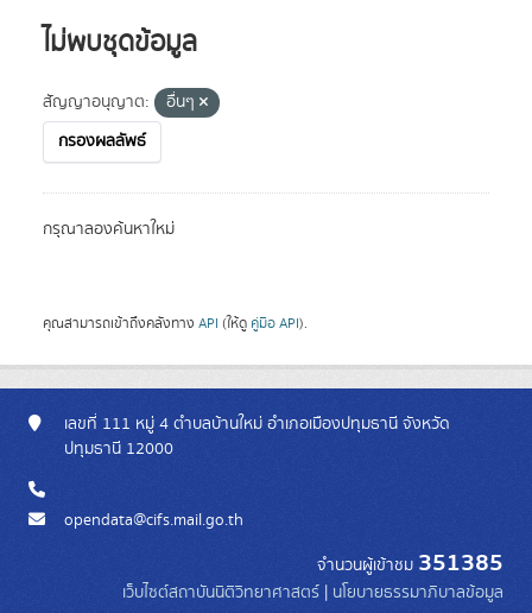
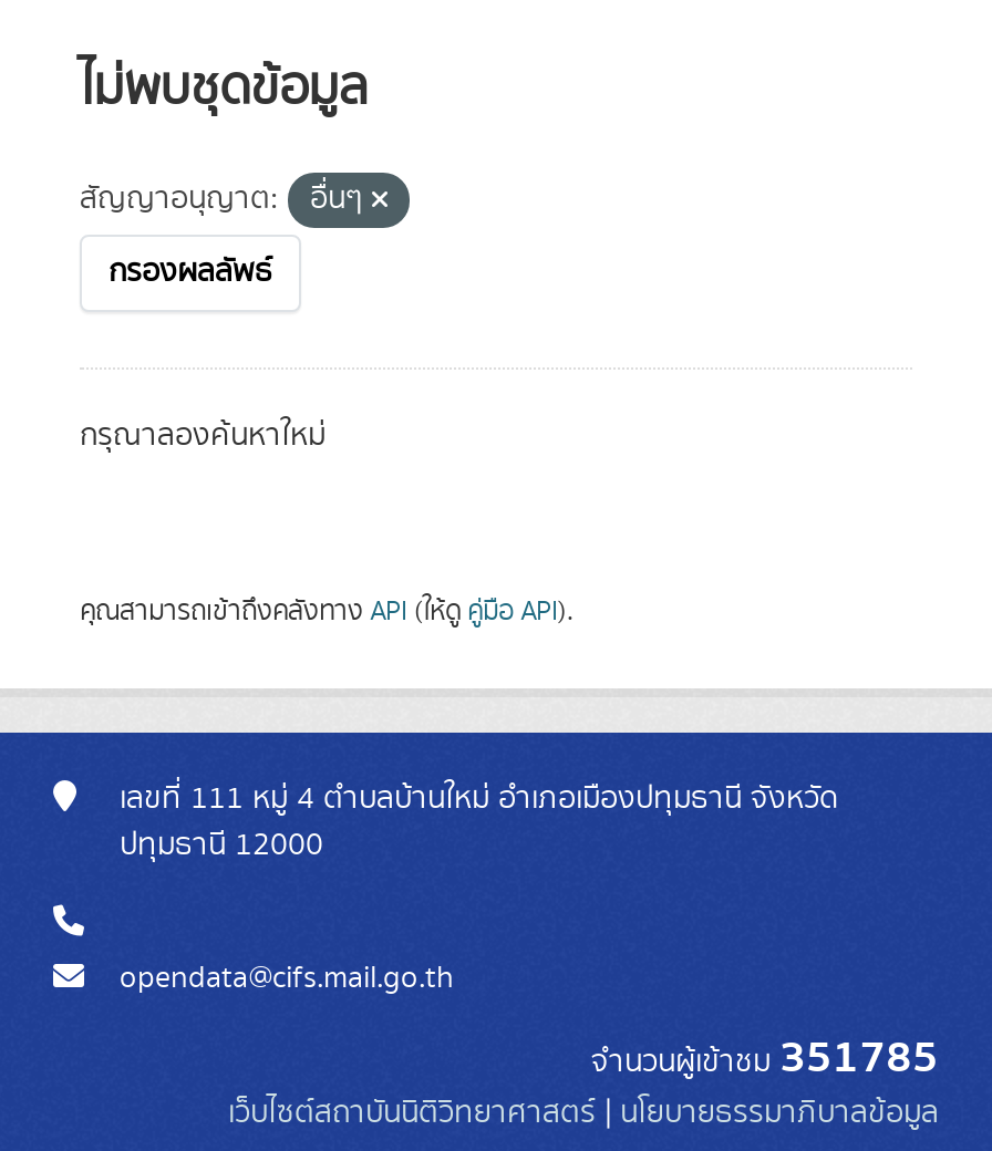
- จำนวนผู้เข้าชม351385
+ จำนวนผู้เข้าชม351785
